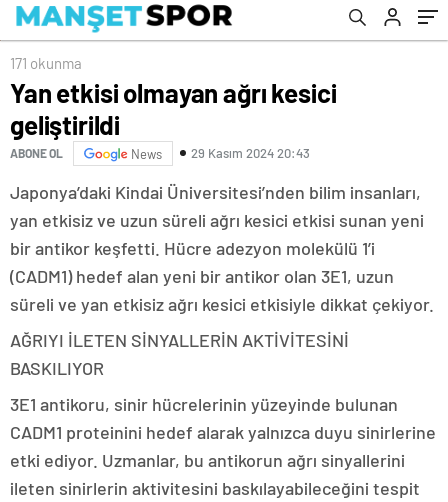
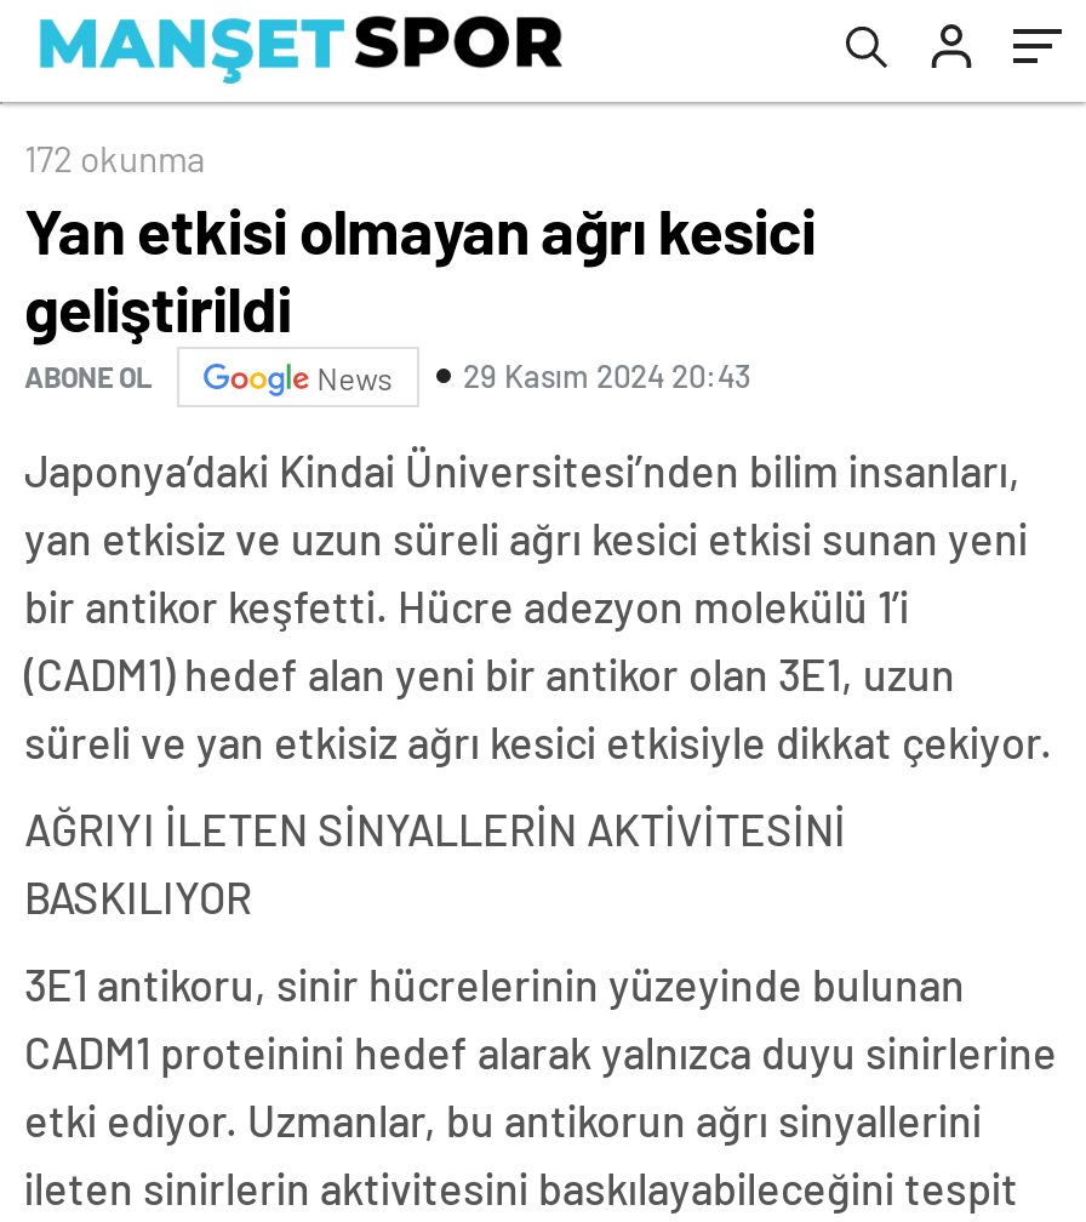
- 171 okunma
+ 172 okunma
